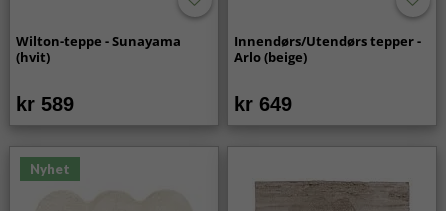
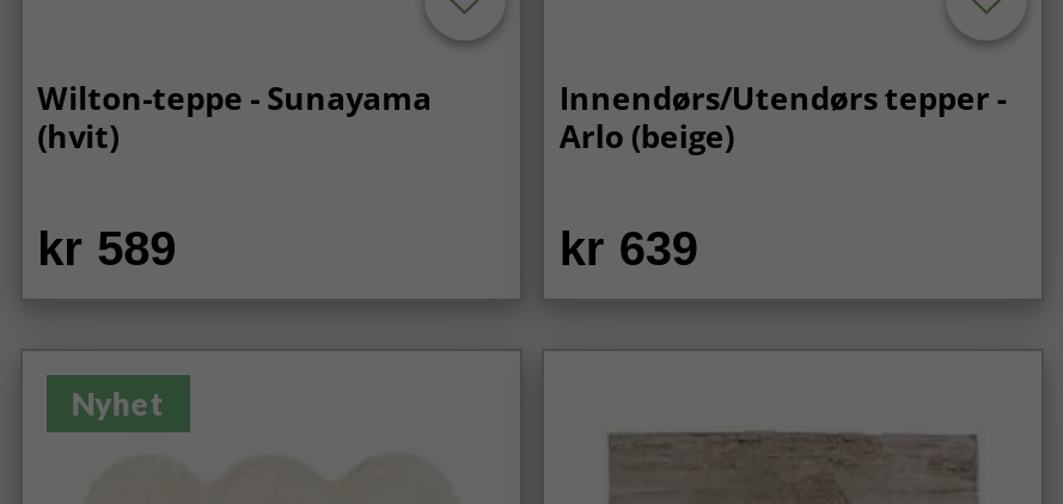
- kr 649
+ kr 639
